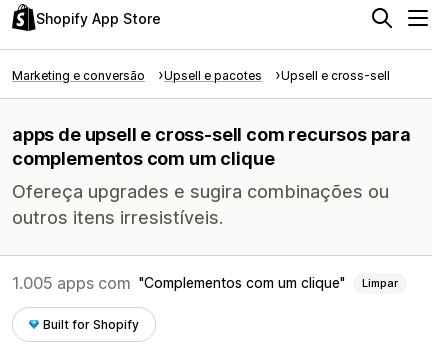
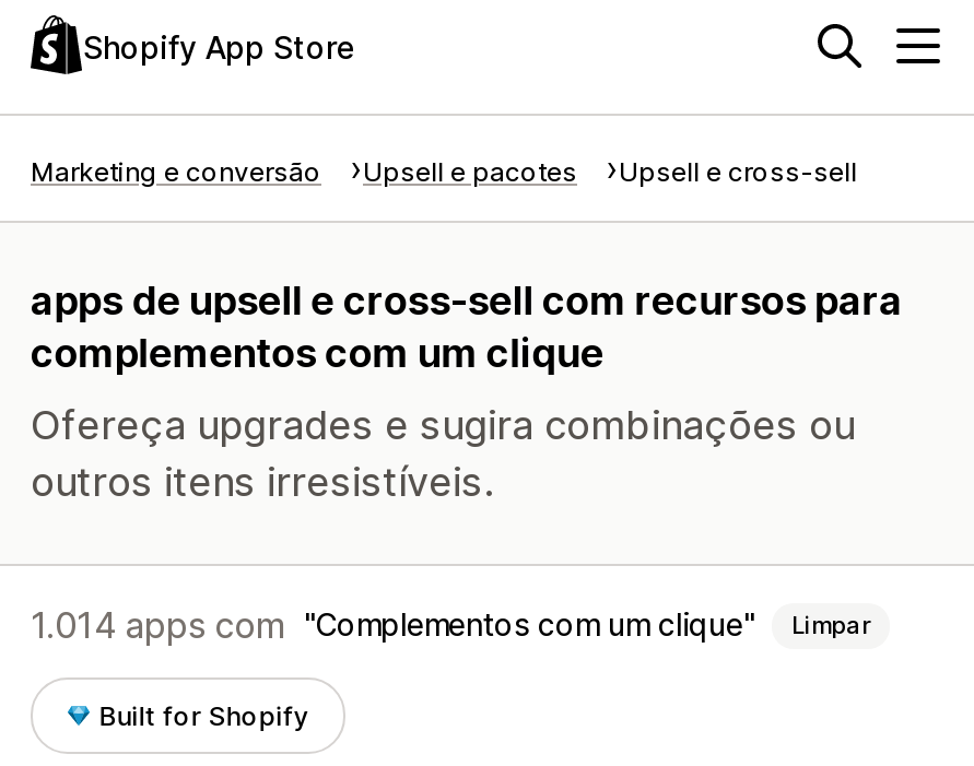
- 1.005 apps com Complementos com um clique Limpar
+ 1.014 apps com Complementos com um clique Limpar
